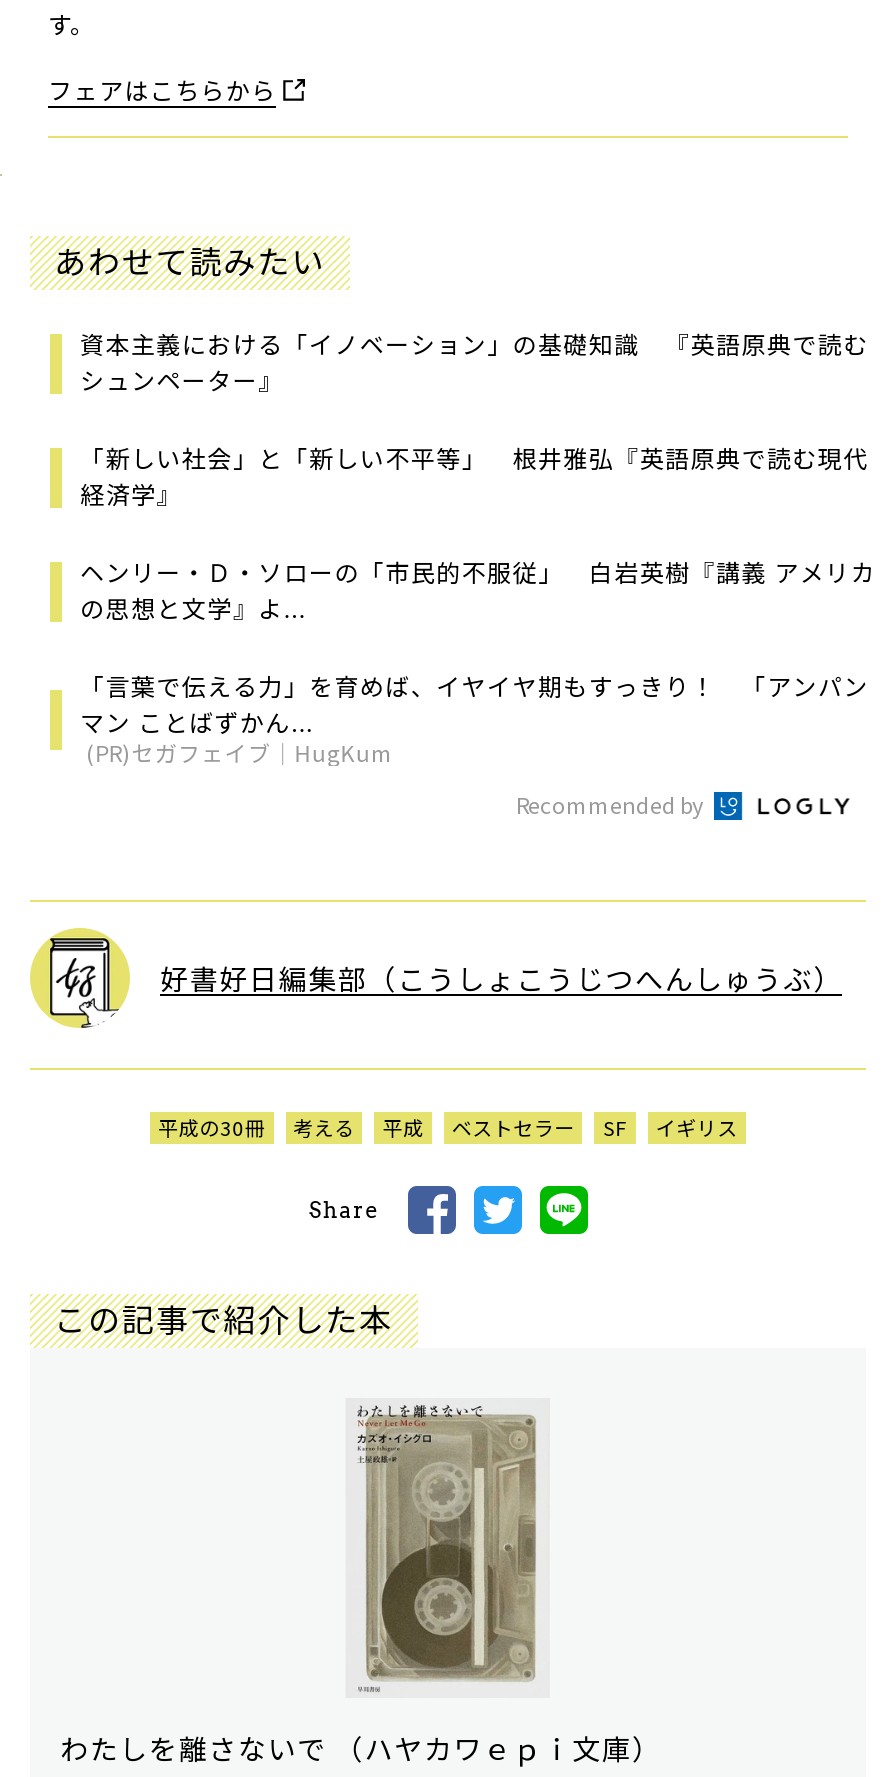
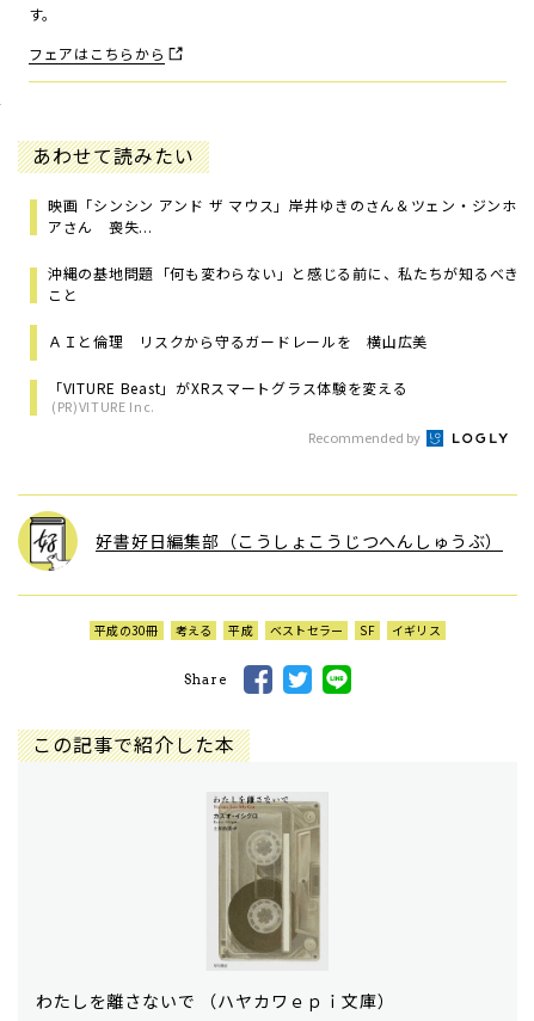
- 資本主義における「イノベーション」の基礎知識 『英語原典で読む
- シュンペーター』
+ 映画「シンシン アンド ザ マウス」岸井ゆきのさん＆ツェン・ジンホ
+ アさん 喪失...

- 「新しい社会」と「新しい不平等」 根井雅弘『英語原典で読む現代
- 経済学』
+ 沖縄の基地問題――「何も変わらない」と感じる前に、私たちが知るべき
+ こと

- ヘンリー・Ｄ・ソローの「市民的不服従」 白岩英樹『講義 アメリカ
- の思想と文学』よ...
+ ＡＩと倫理 リスクから守るガードレールを 横山広美

- 「言葉で伝える力」を育めば、イヤイヤ期もすっきり！ 「アンパン
- マン ことばずかん...
- (PR)セガフェイブ｜HugKum
+ 「VITURE Beast」がXRスマートグラス体験を変える
+ (PR)VITURE Inc.
